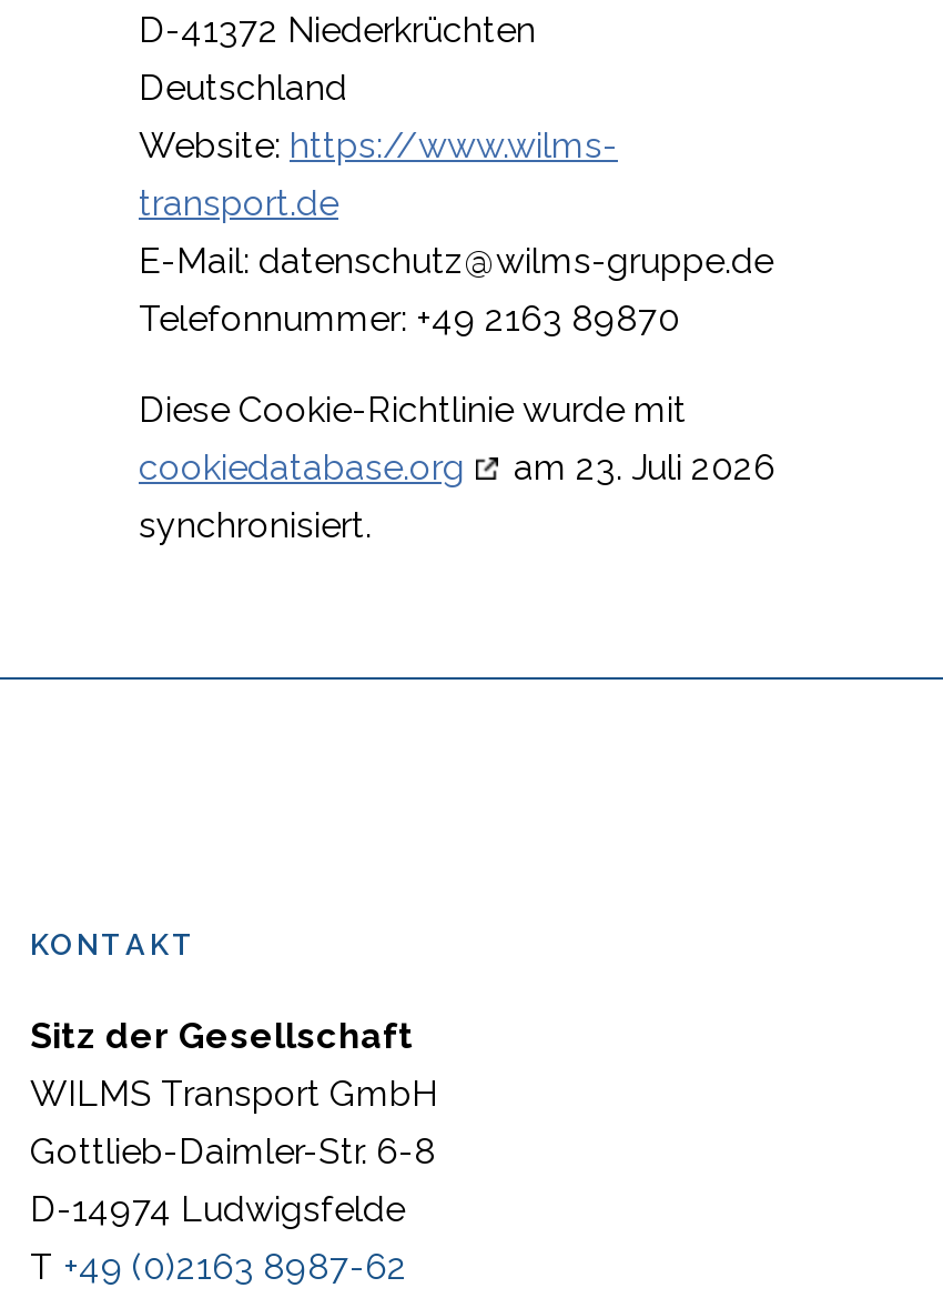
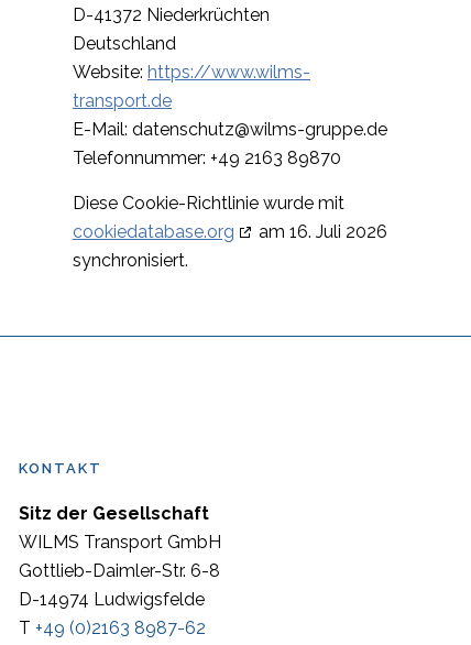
- cookiedatabase.org am 23. Juli 2026
+ cookiedatabase.org am 16. Juli 2026
